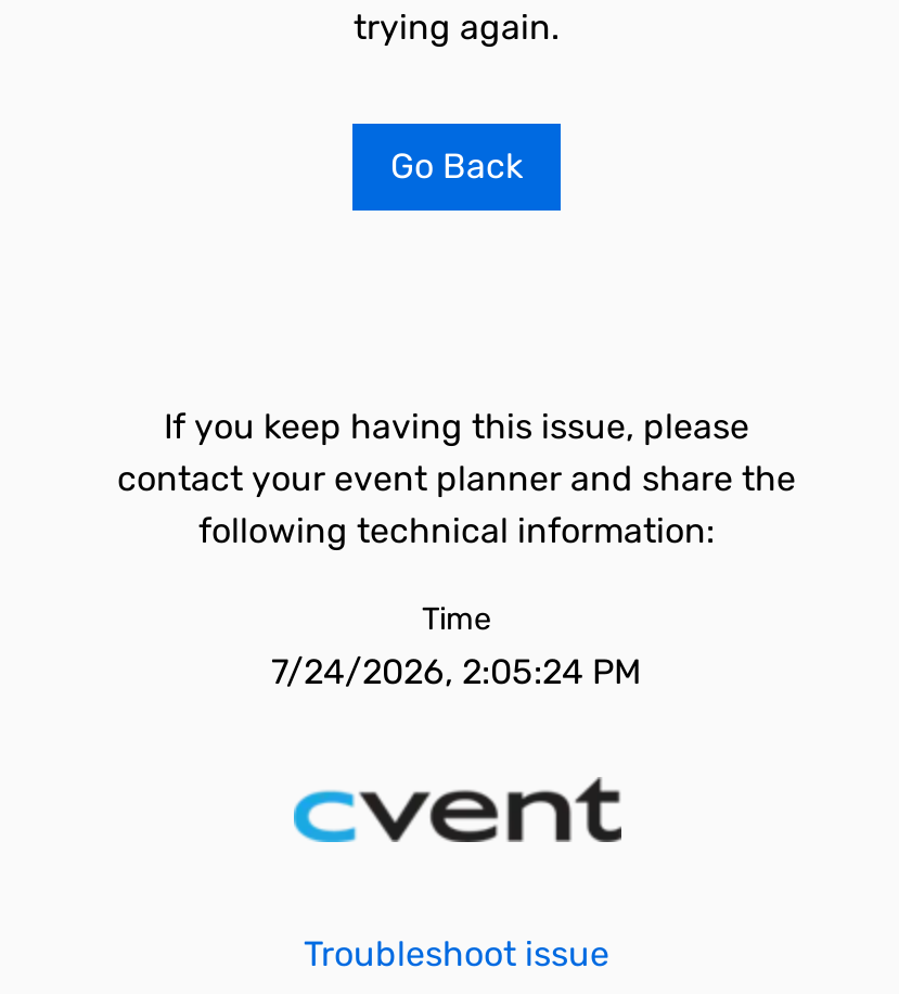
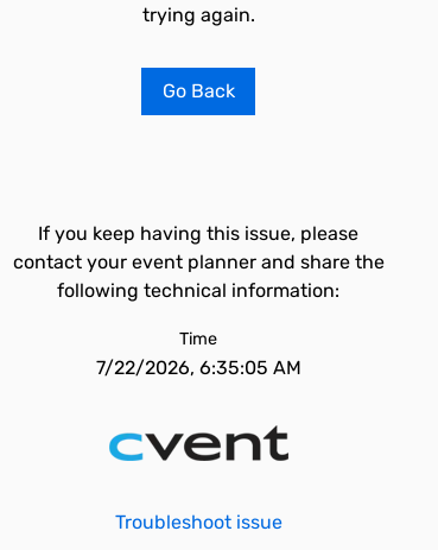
- 7/24/2026, 2:05:24 PM
+ 7/22/2026, 6:35:05 AM
